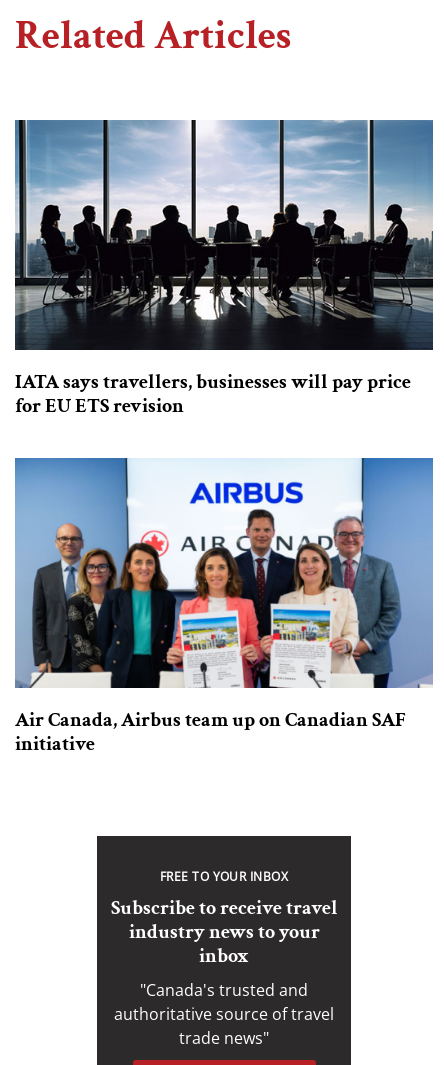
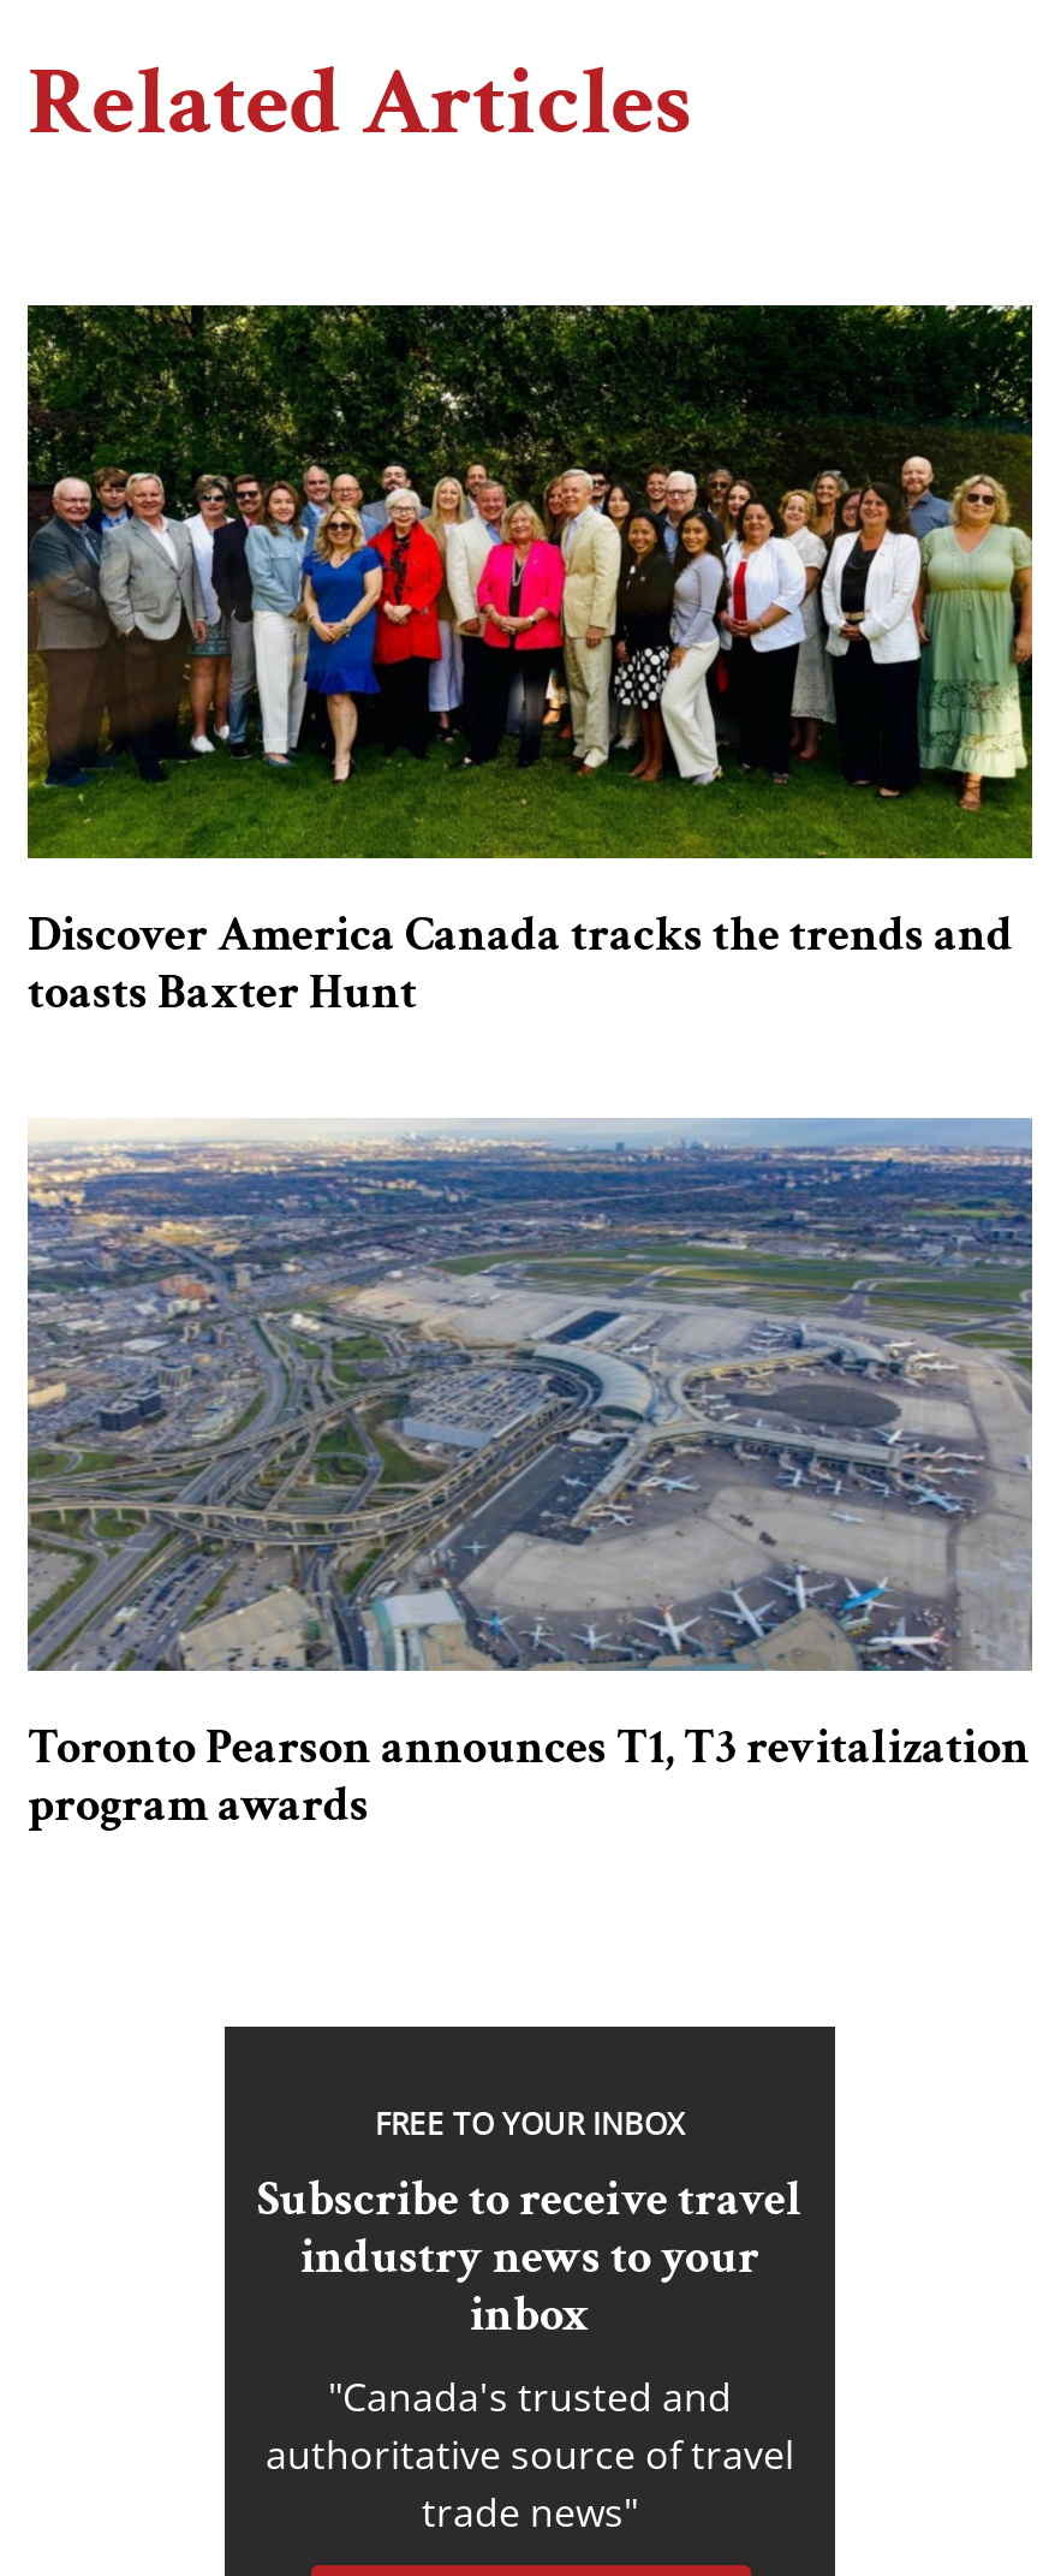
- [image]
- IATA says travellers, businesses will pay price
- for EU ETS revision
+ [image]
+ Discover America Canada tracks the trends and
+ toasts Baxter Hunt

- [image]
- Air Canada, Airbus team up on Canadian SAF
- initiative
+ [image]
+ Toronto Pearson announces T1, T3 revitalization
+ program awards
